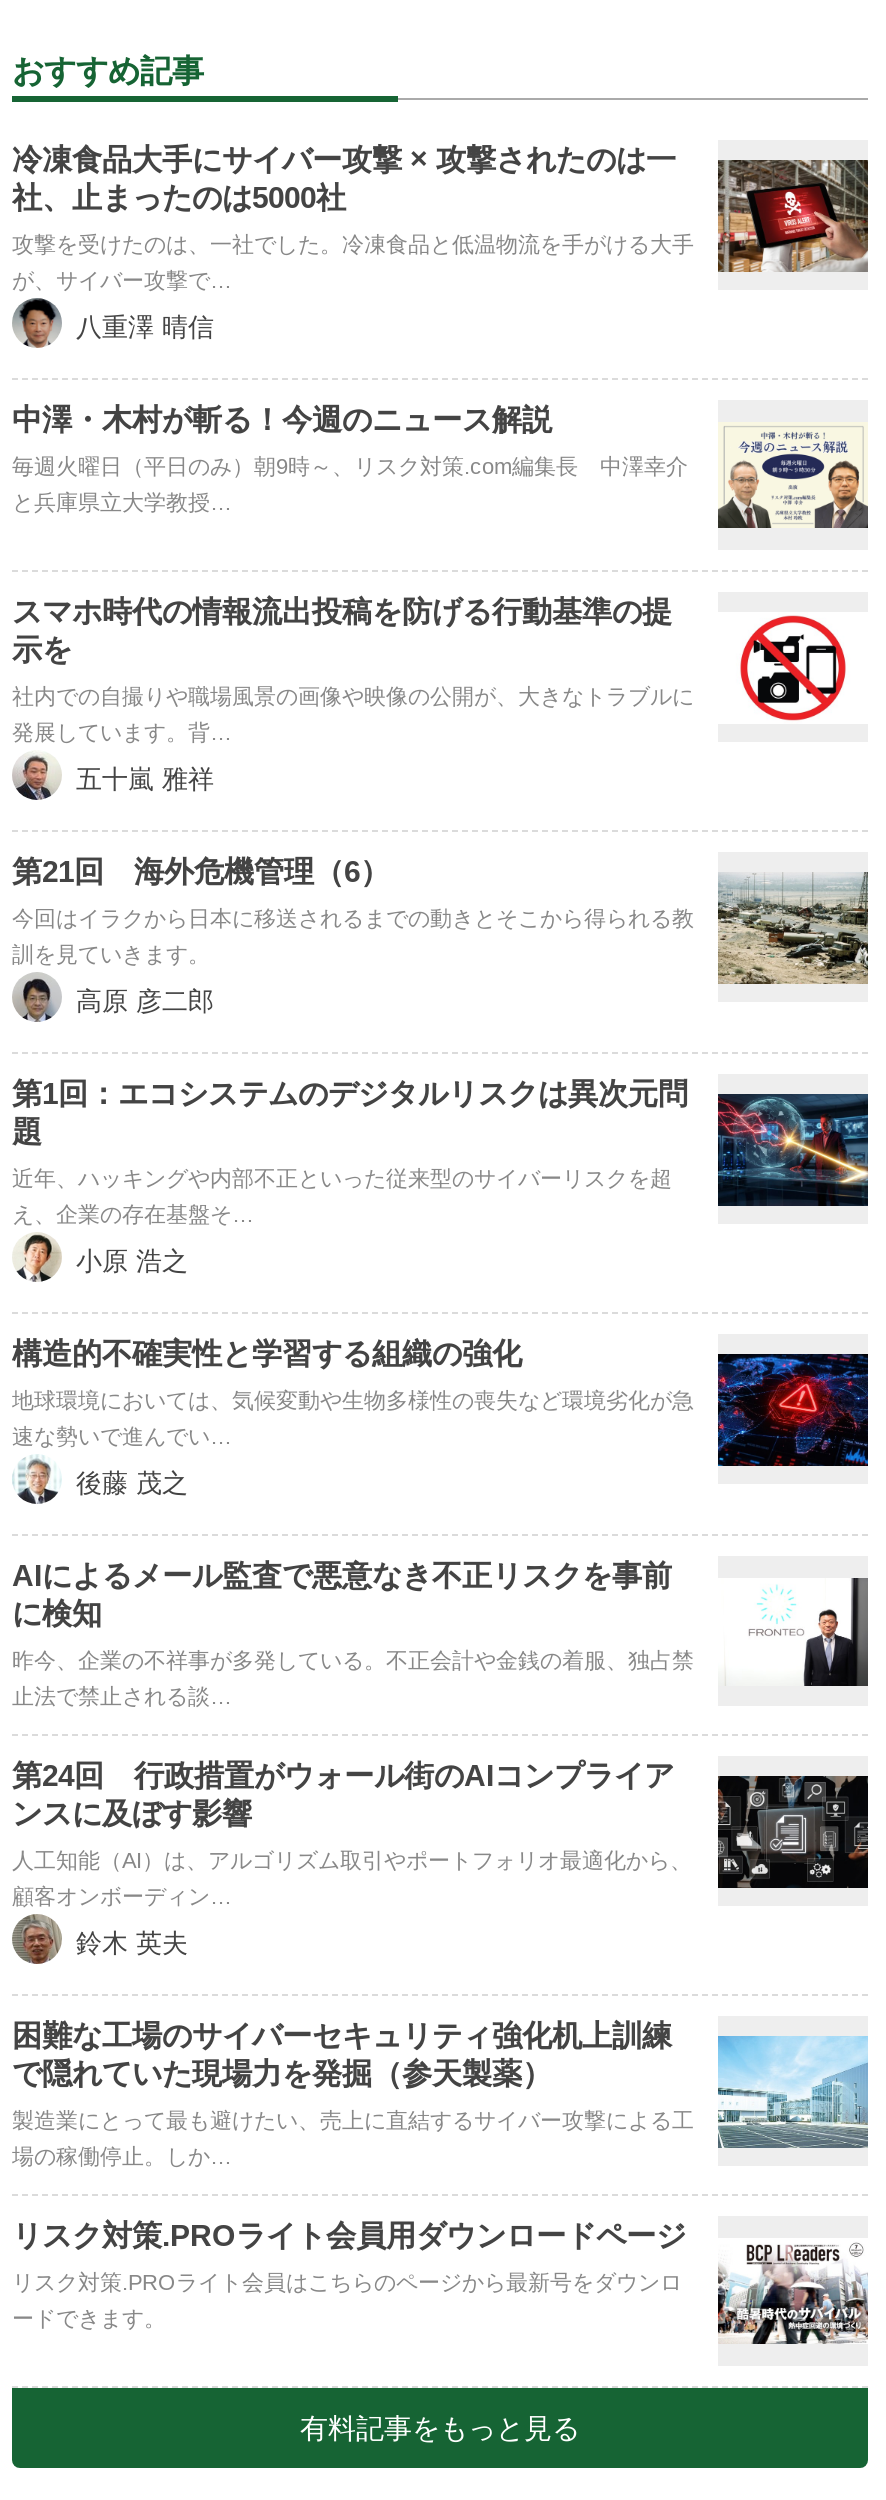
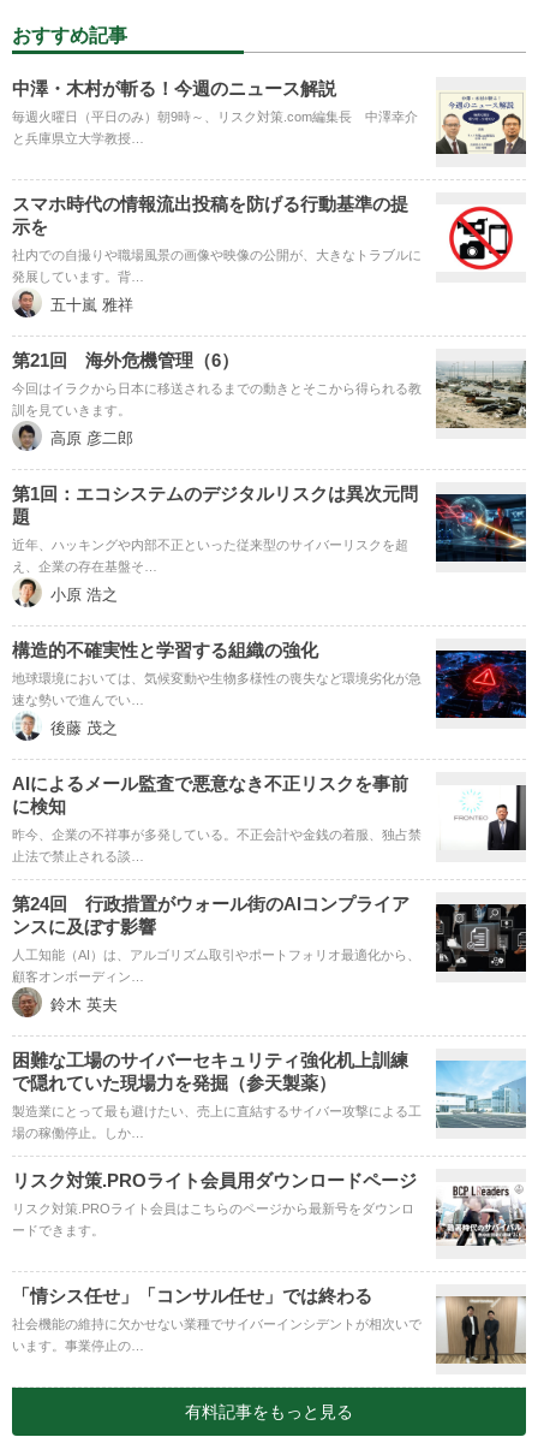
- [image]
- 冷凍食品大手にサイバー攻撃 × 攻撃されたのは一
- 社、止まったのは5000社
- 攻撃を受けたのは、一社でした。冷凍食品と低温物流を手がける大手
- が、サイバー攻撃で…
- 八重澤 晴信

moved up: [image] | 中澤・木村が斬る！今週のニュース解説 | 毎週火曜日（平日のみ）朝9時～、リスク対策.com編集長 中澤幸介 | ... | リスク対策.PROライト会員はこちらのページから最新号をダウンロ | ードできます。

+ [image]
+ 「情シス任せ」「コンサル任せ」では終わる
+ 社会機能の維持に欠かせない業種でサイバーインシデントが相次いで
+ います。事業停止の…
